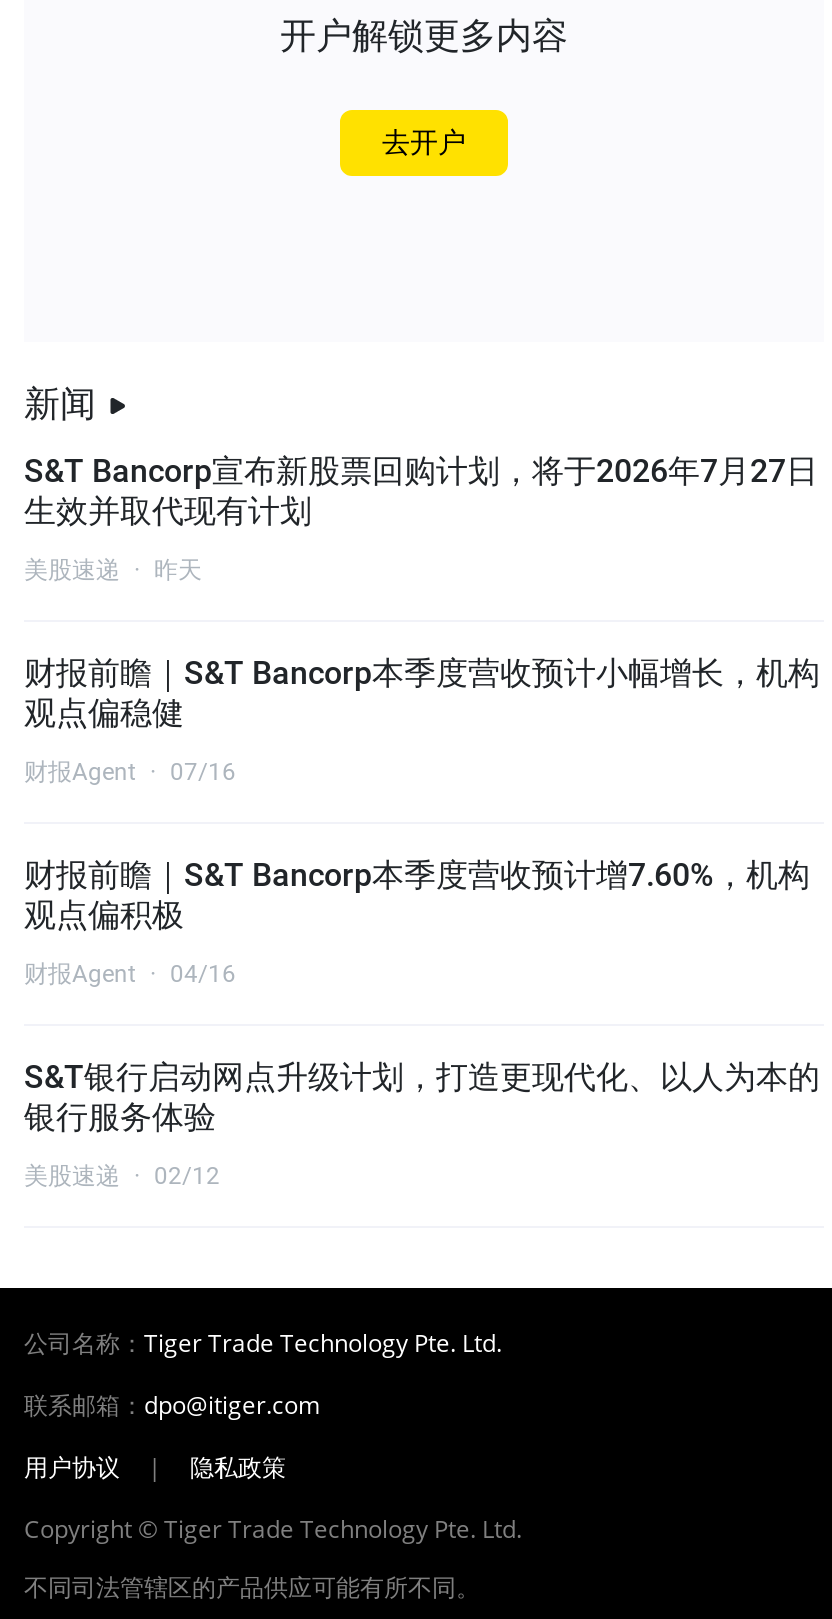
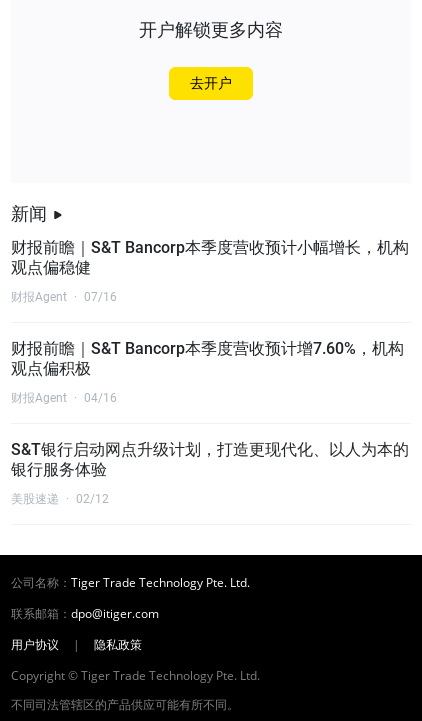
- S&T Bancorp宣布新股票回购计划，将于2026年7月27日
- 生效并取代现有计划
- 美股速递 · 昨天
